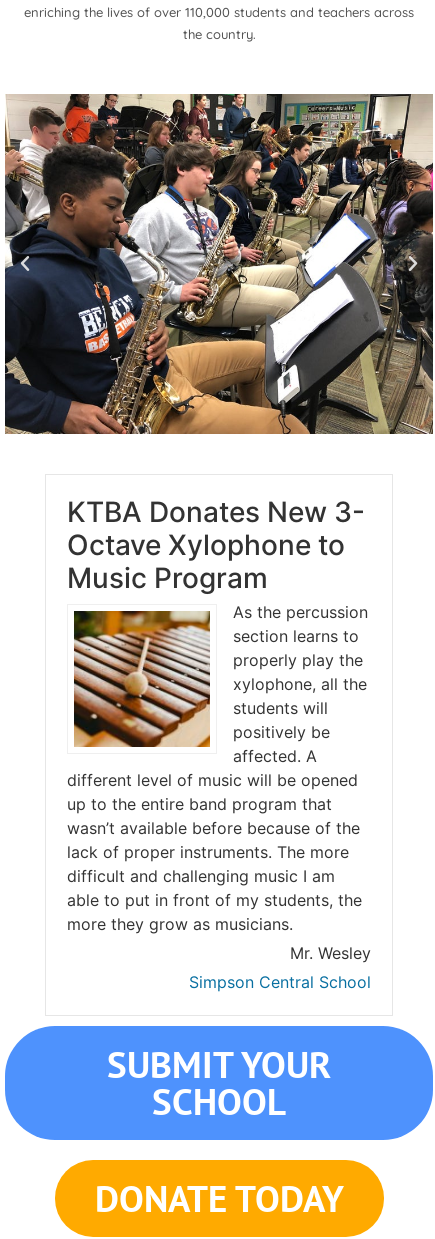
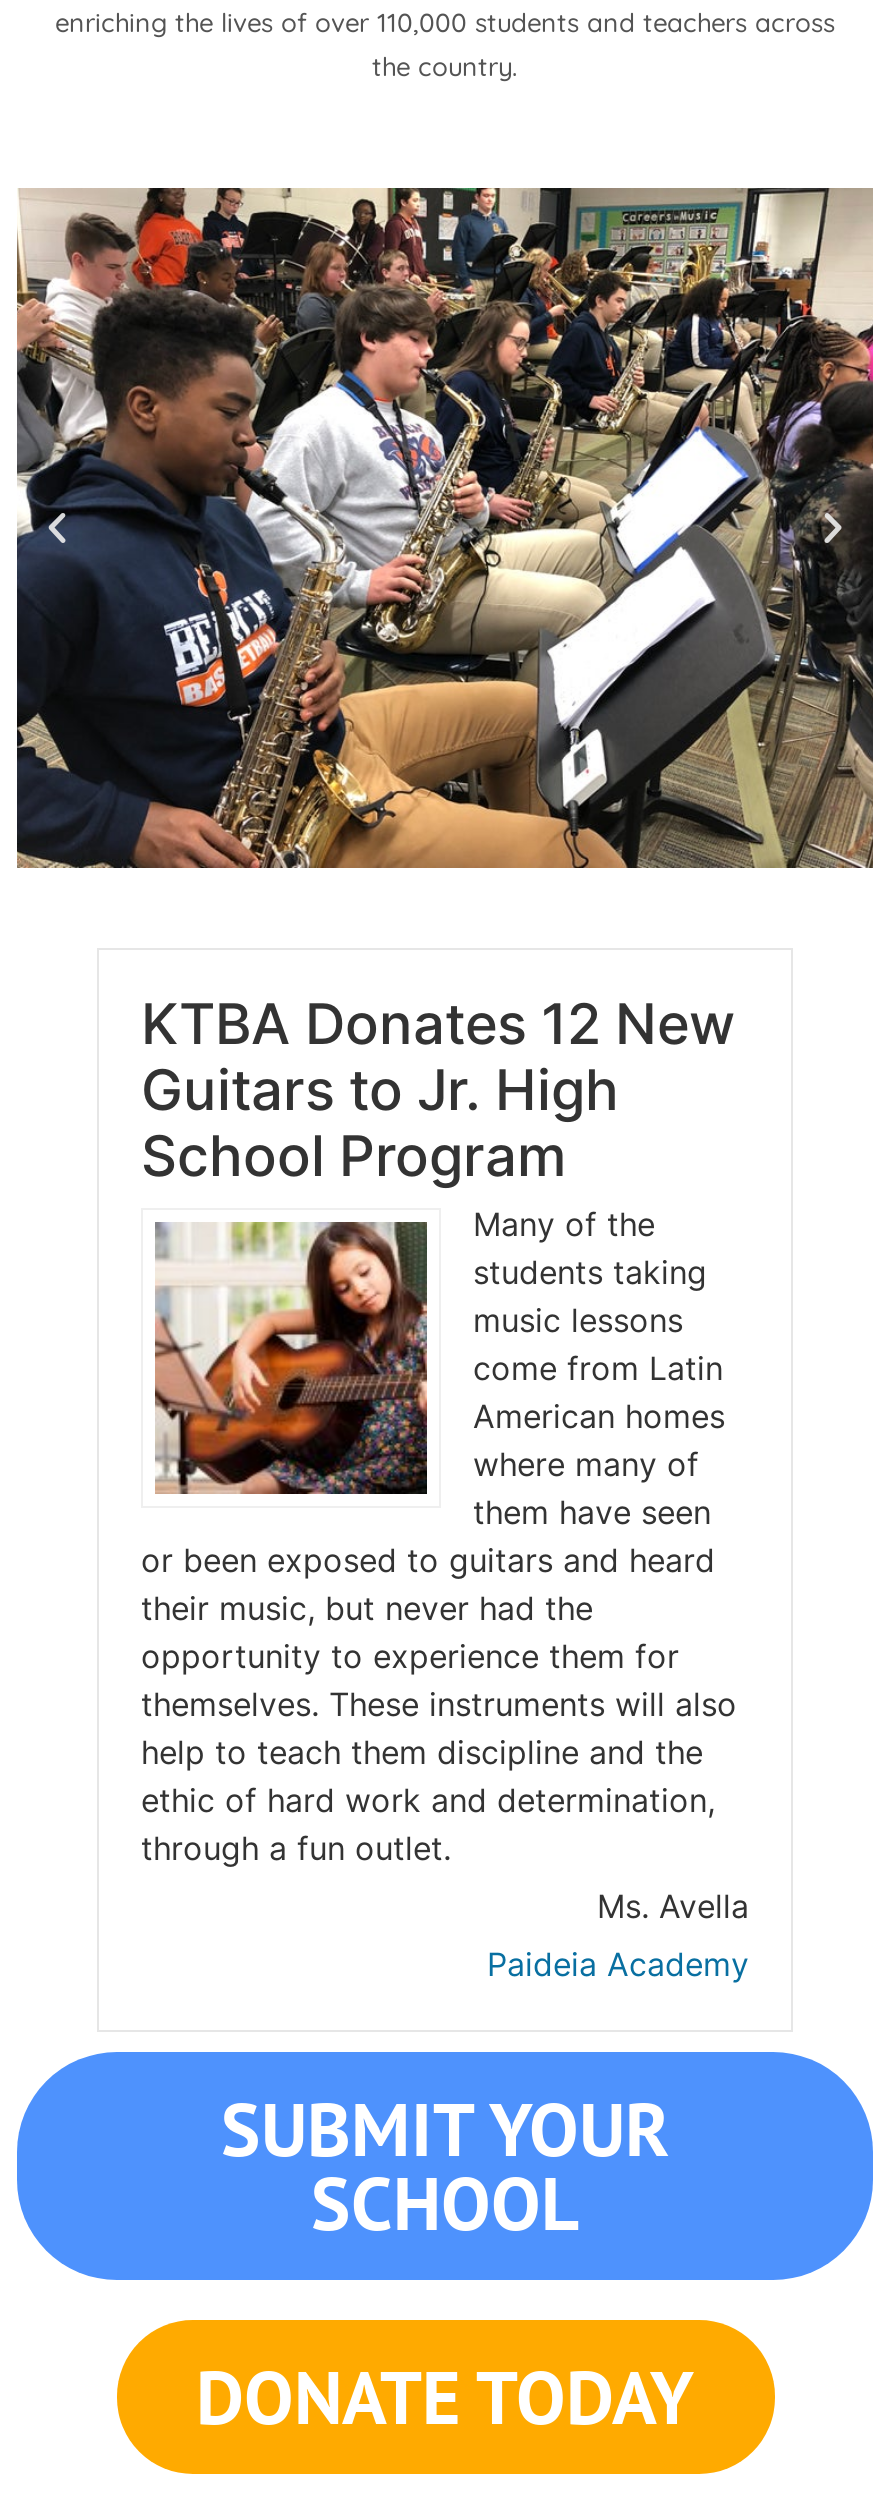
- [image]
- KTBA Donates New 3-
- Octave Xylophone to
- Music Program
- As the percussion
- section learns to
- properly play the
- xylophone, all the
- students will
- positively be
- affected. A
- different level of music will be opened
- up to the entire band program that
- wasn’t available before because of the
- lack of proper instruments. The more
- difficult and challenging music I am
- able to put in front of my students, the
- more they grow as musicians.
- Mr. Wesley
- Simpson Central School
+ [image]
+ KTBA Donates 12 New
+ Guitars to Jr. High
+ School Program
+ Many of the
+ students taking
+ music lessons
+ come from Latin
+ American homes
+ where many of
+ them have seen
+ or been exposed to guitars and heard
+ their music, but never had the
+ opportunity to experience them for
+ themselves. These instruments will also
+ help to teach them discipline and the
+ ethic of hard work and determination,
+ through a fun outlet.
+ Ms. Avella
+ Paideia Academy
